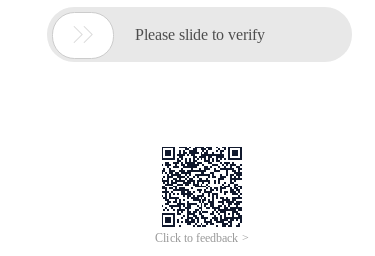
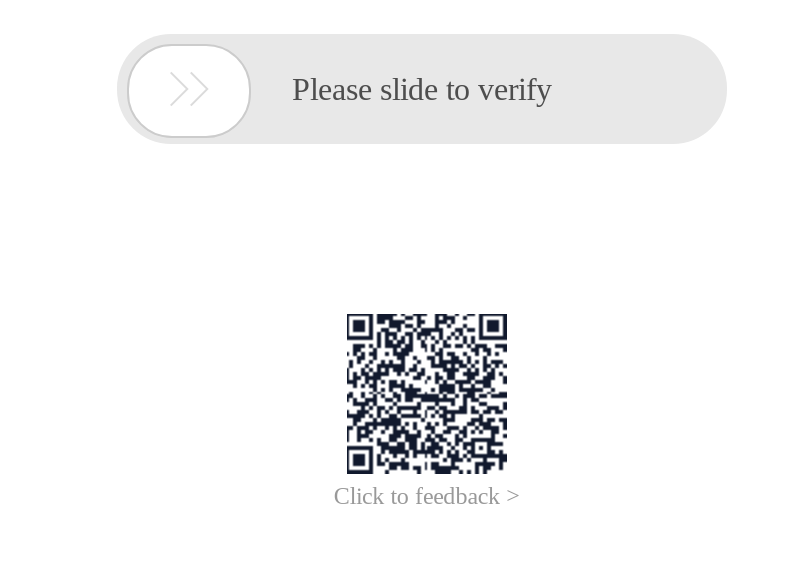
- [image]
+ [image]
